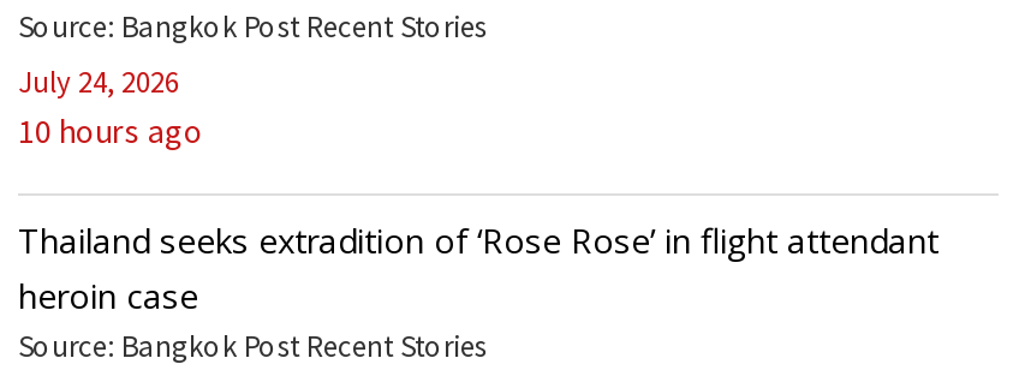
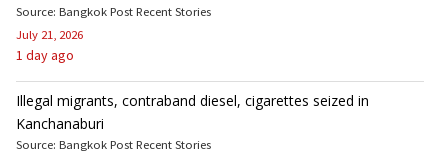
- July 24, 2026
- 10 hours ago
+ July 21, 2026
+ 1 day ago

- Thailand seeks extradition of ‘Rose Rose’ in flight attendant
- heroin case
+ Illegal migrants, contraband diesel, cigarettes seized in
+ Kanchanaburi
